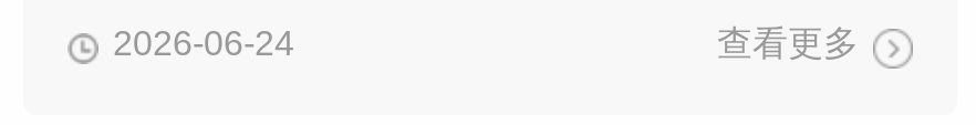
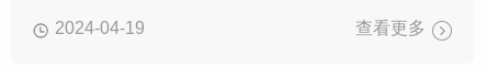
- 2026-06-24
+ 2024-04-19
